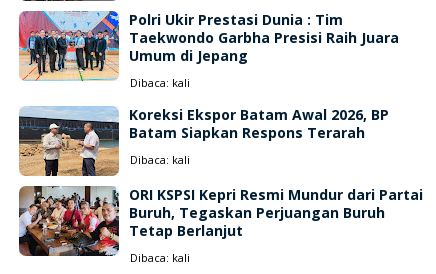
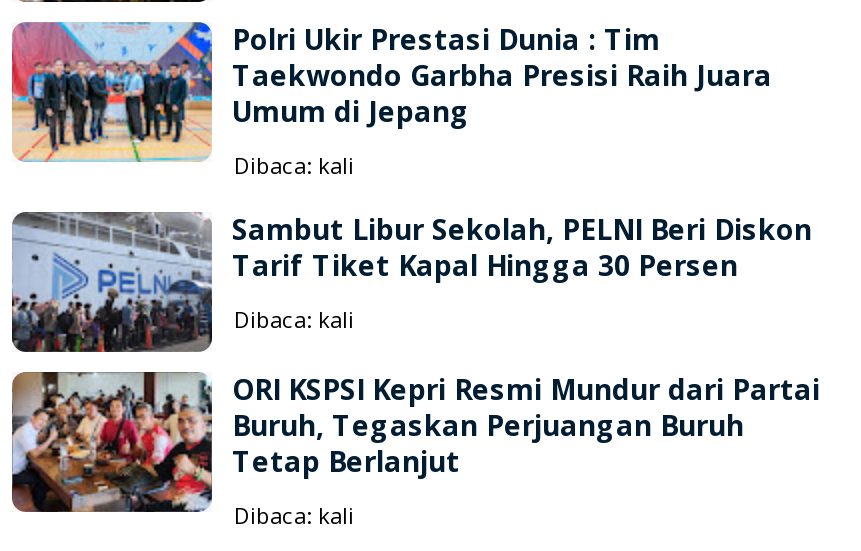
- [image]
- Koreksi Ekspor Batam Awal 2026, BP
- Batam Siapkan Respons Terarah
+ [image]
+ Sambut Libur Sekolah, PELNI Beri Diskon
+ Tarif Tiket Kapal Hingga 30 Persen
